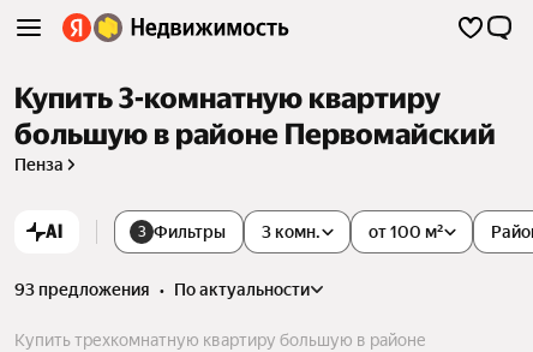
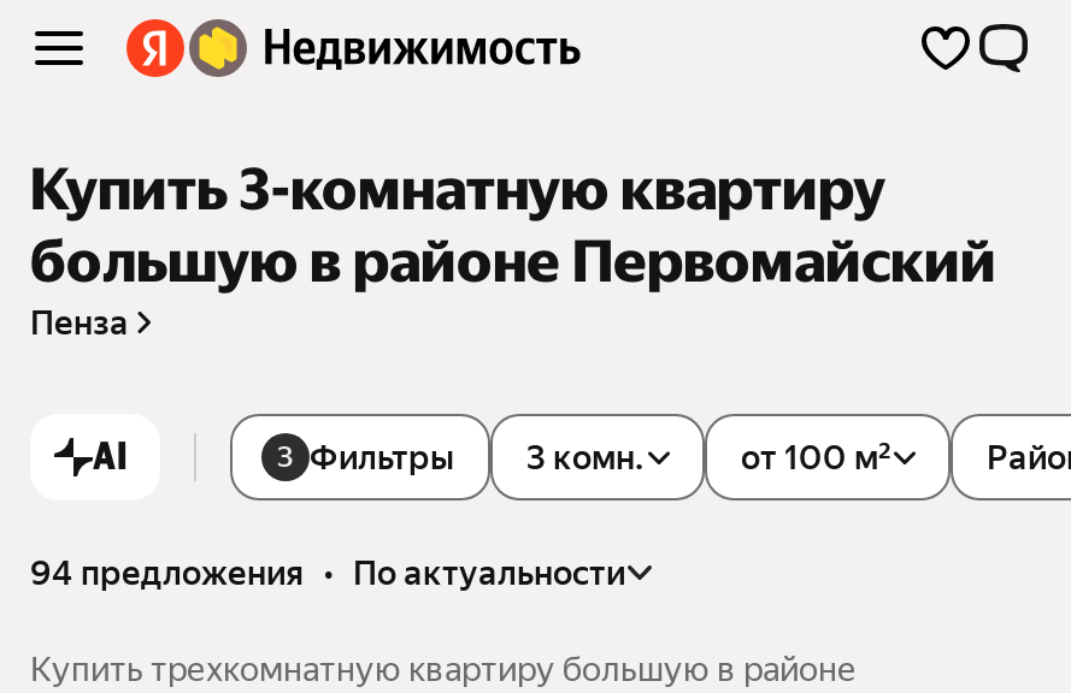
- 93 предложения • по актуальности
+ 94 предложения • по актуальности
